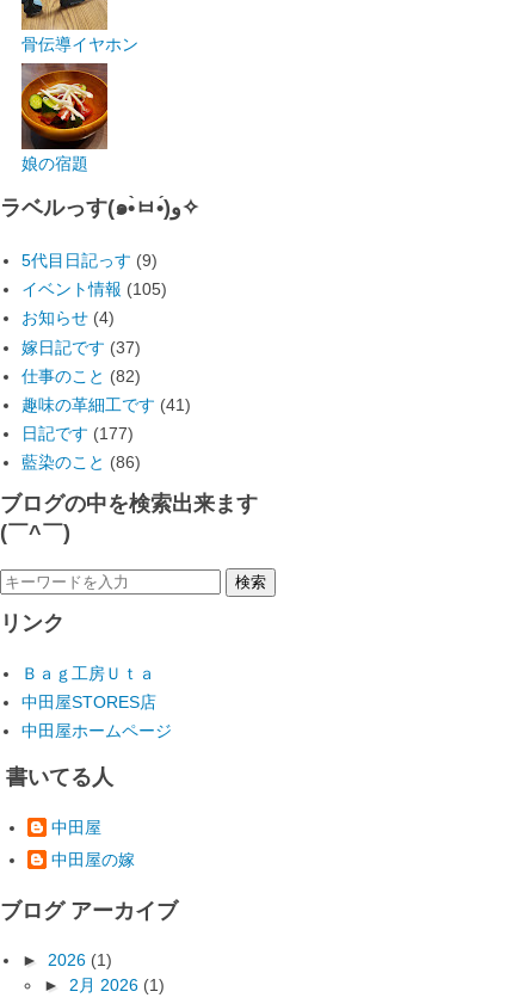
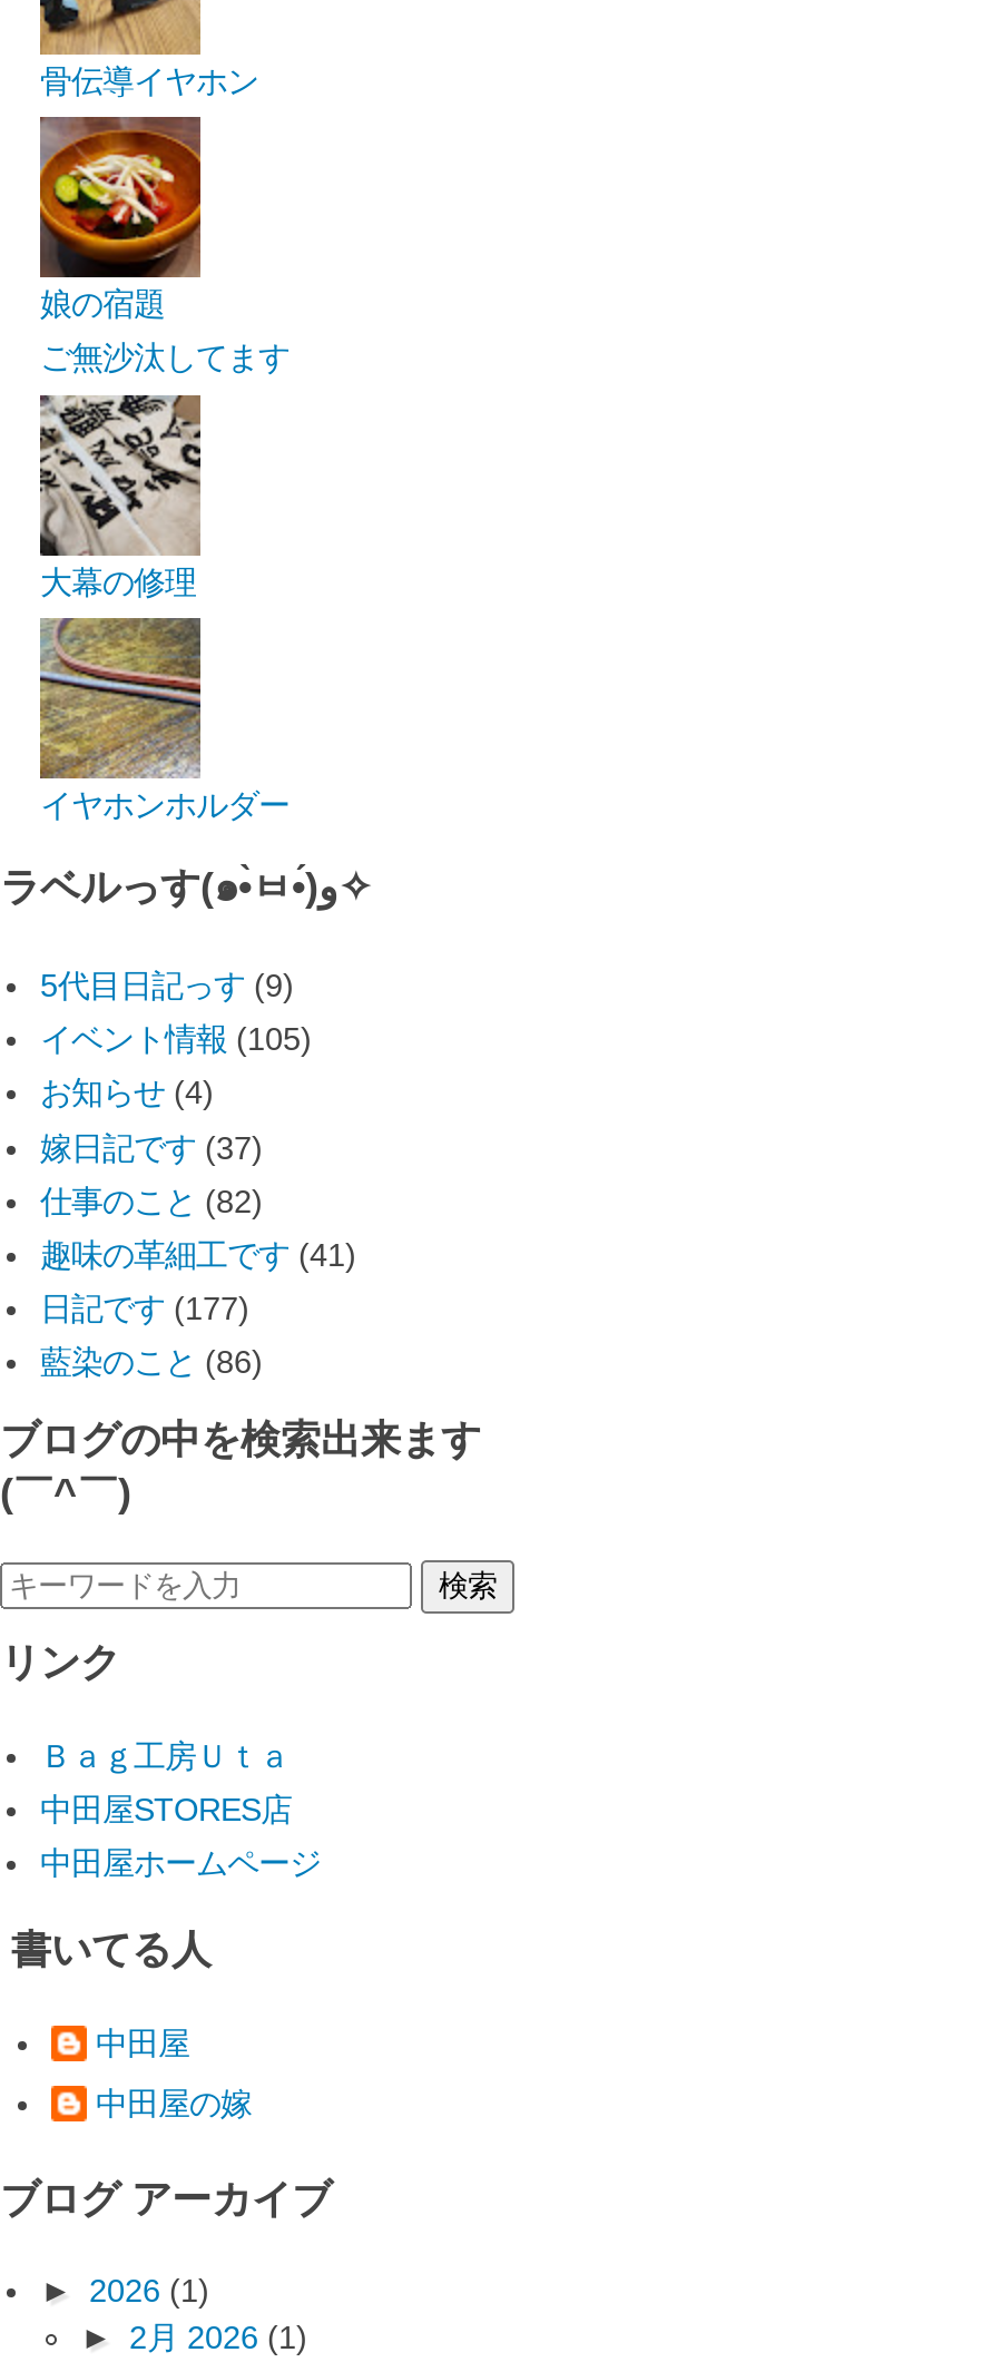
+ [image]
+ 大幕の修理

+ [image]
+ イヤホンホルダー

+ ご無沙汰してます
